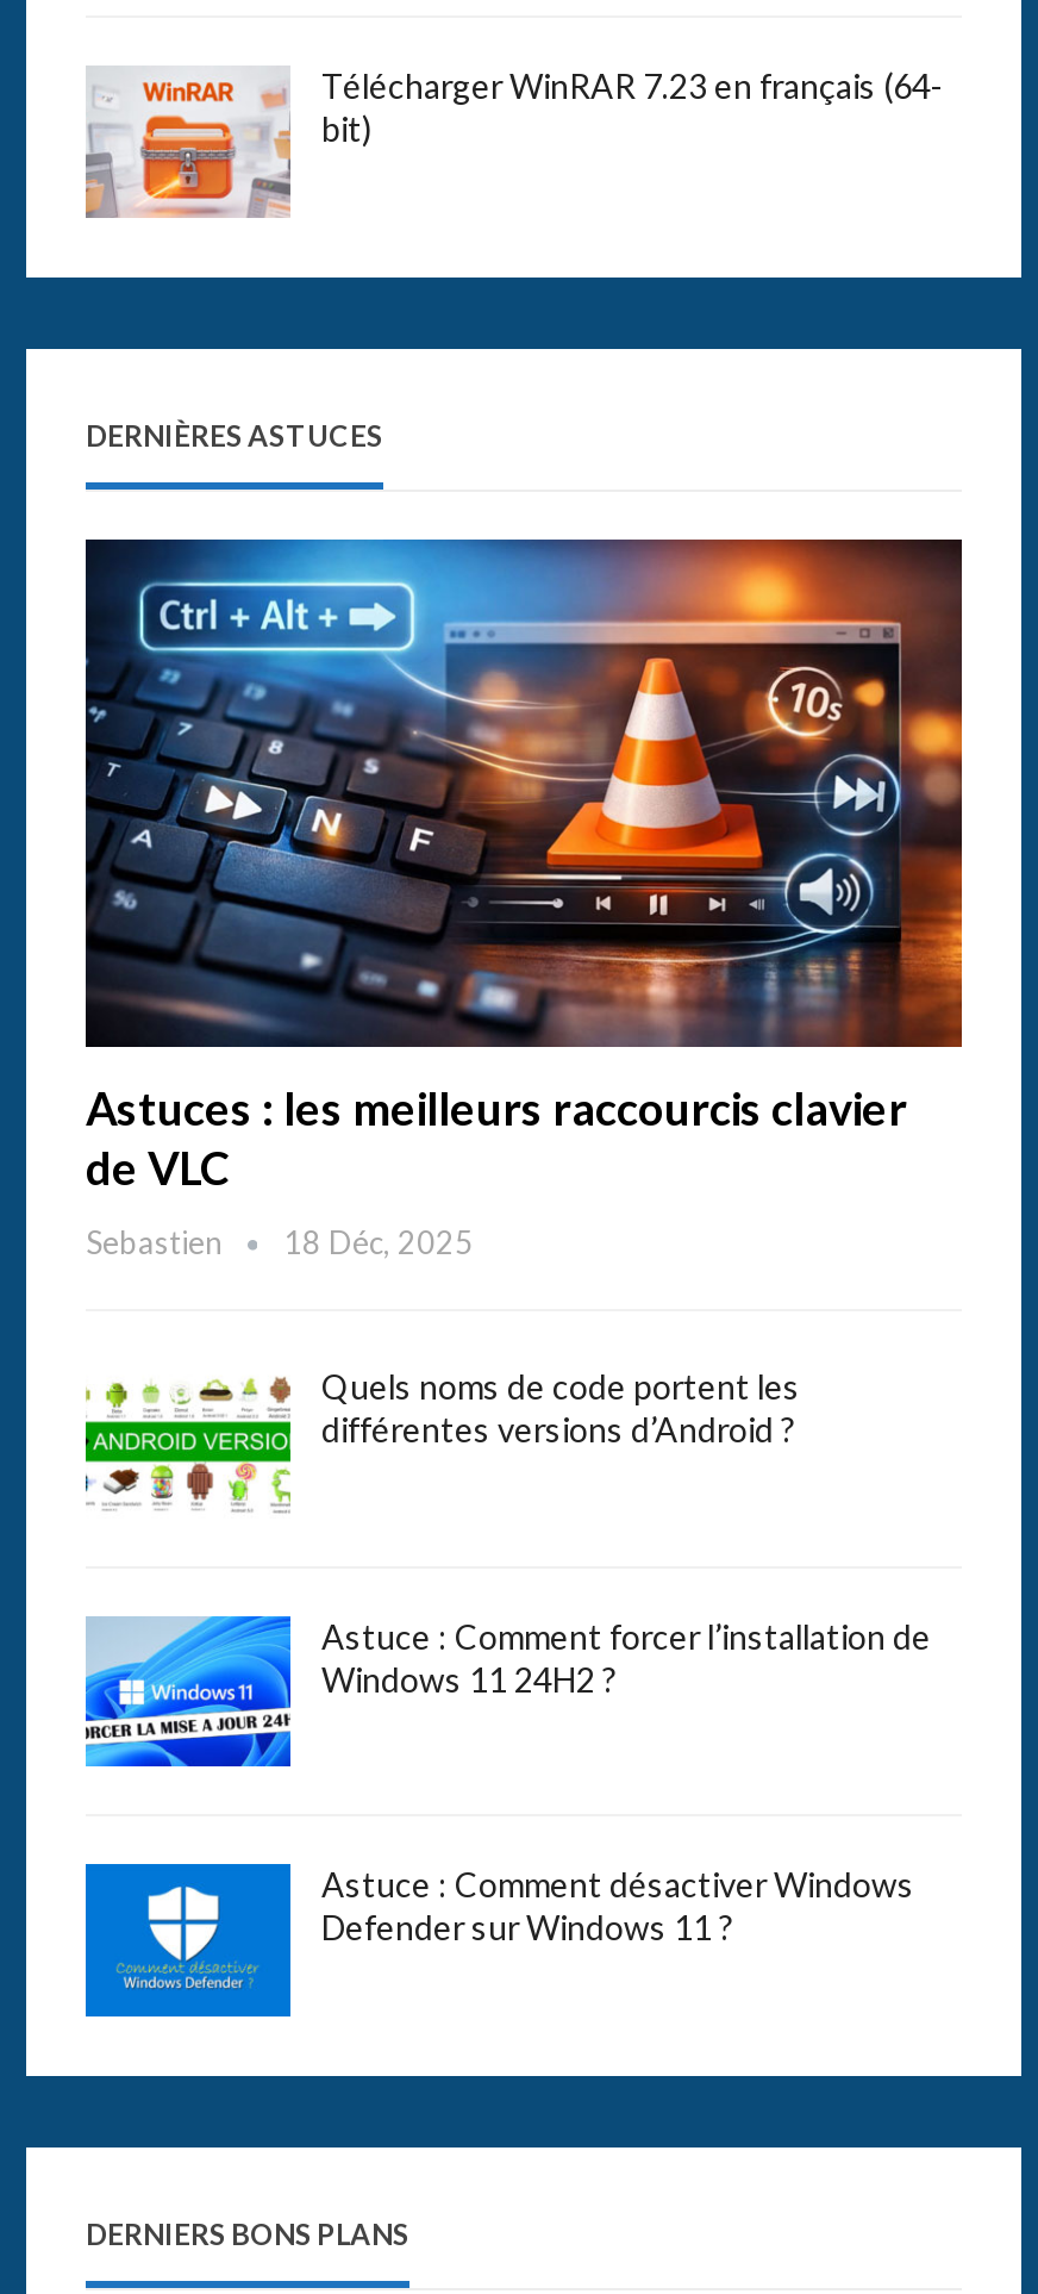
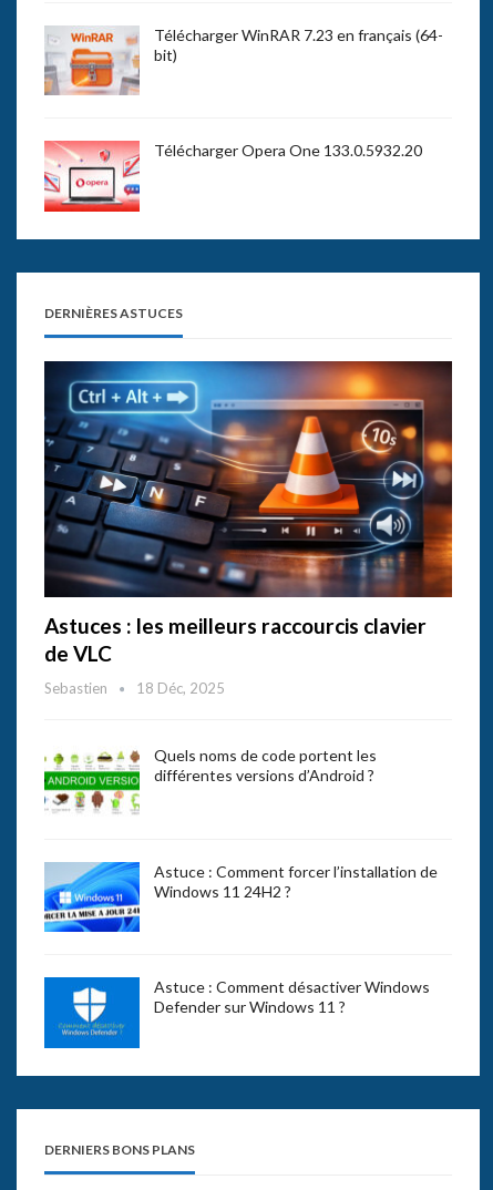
+ [image]
+ Télécharger Opera One 133.0.5932.20
